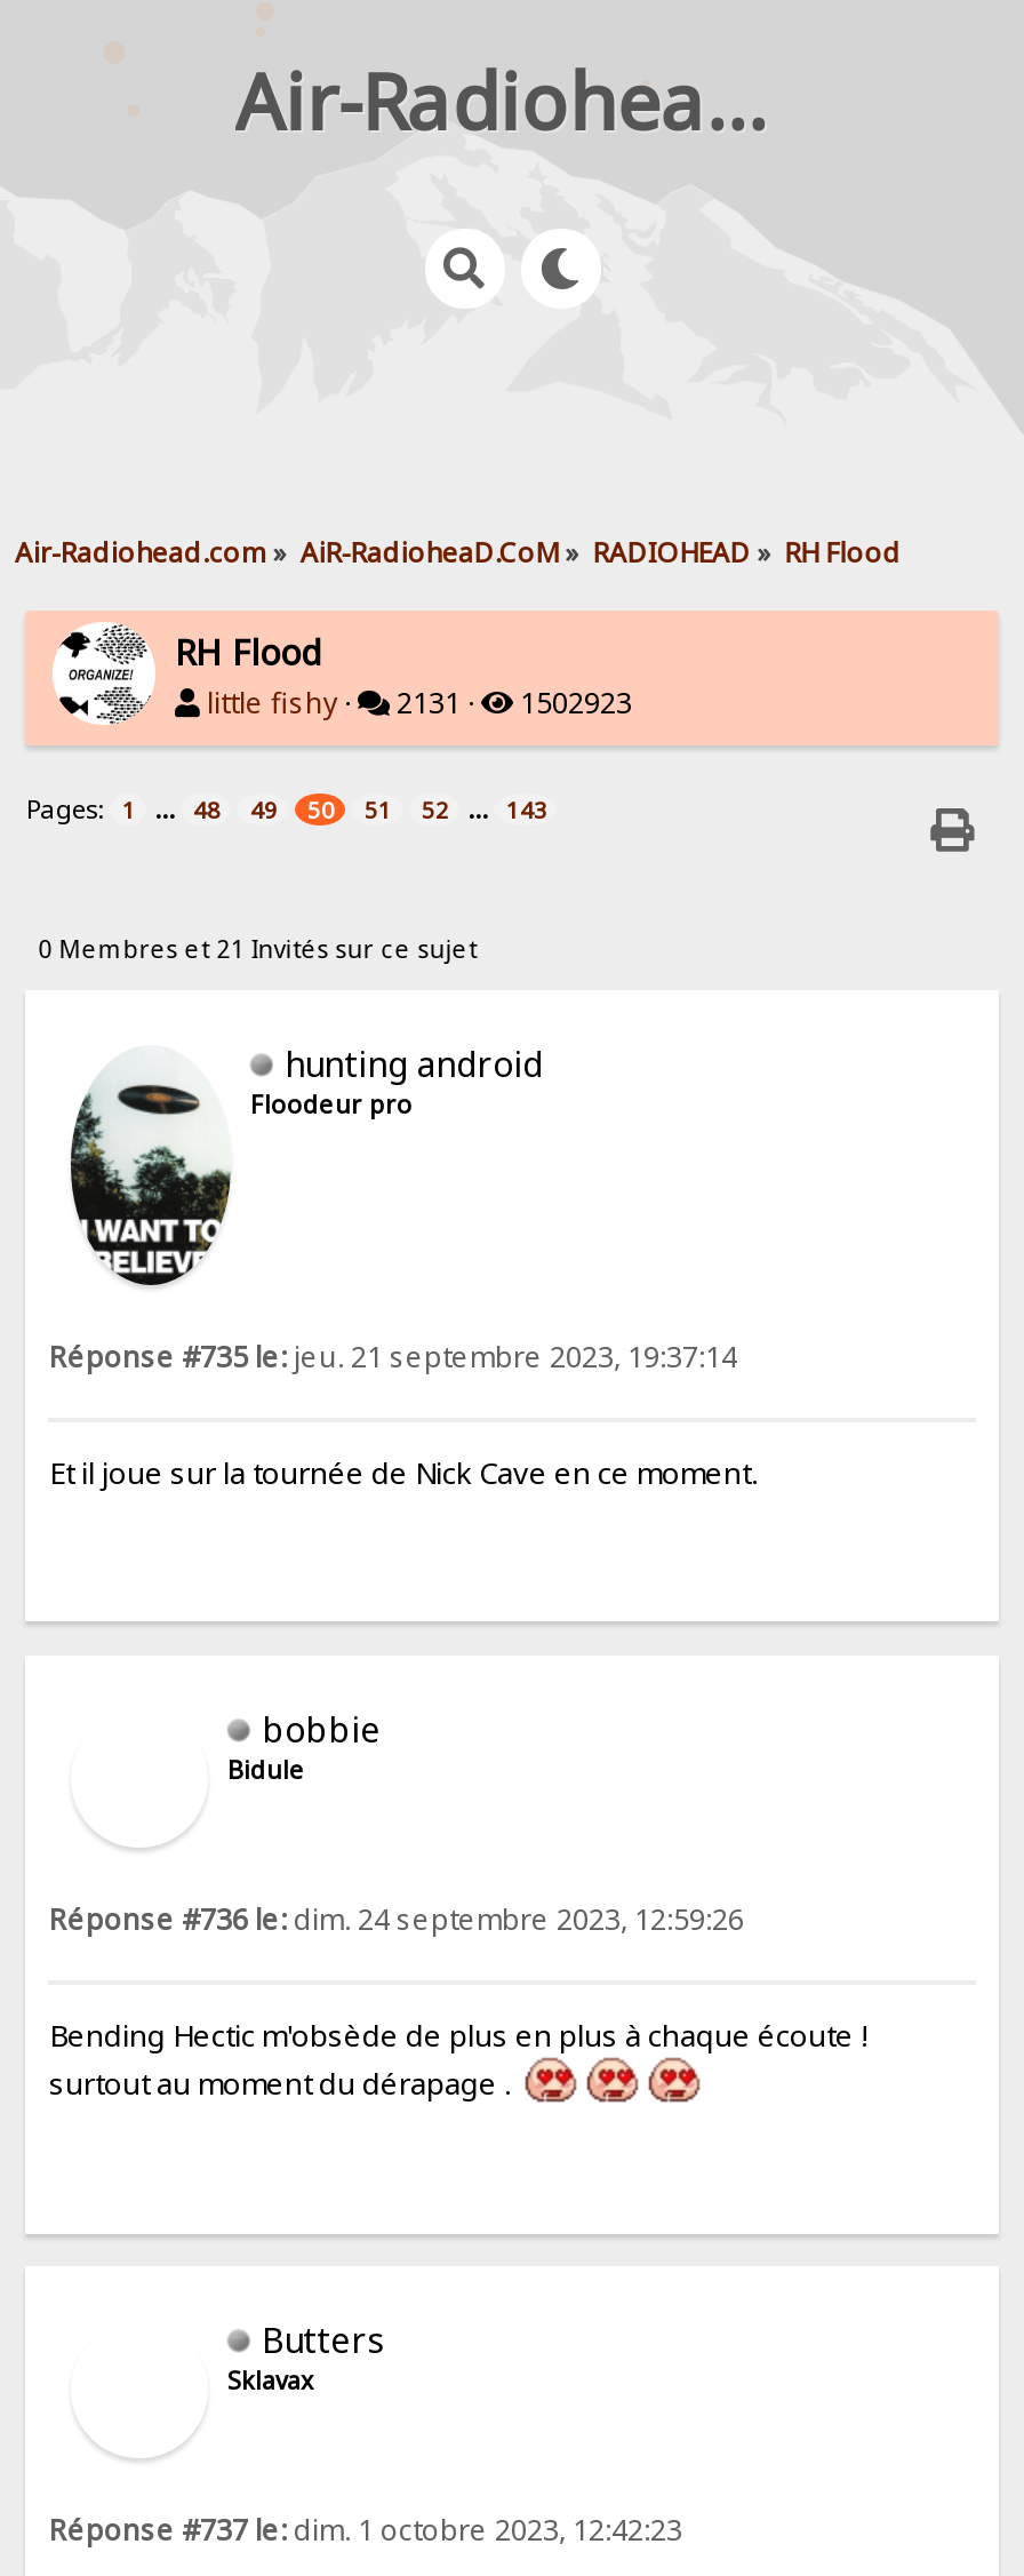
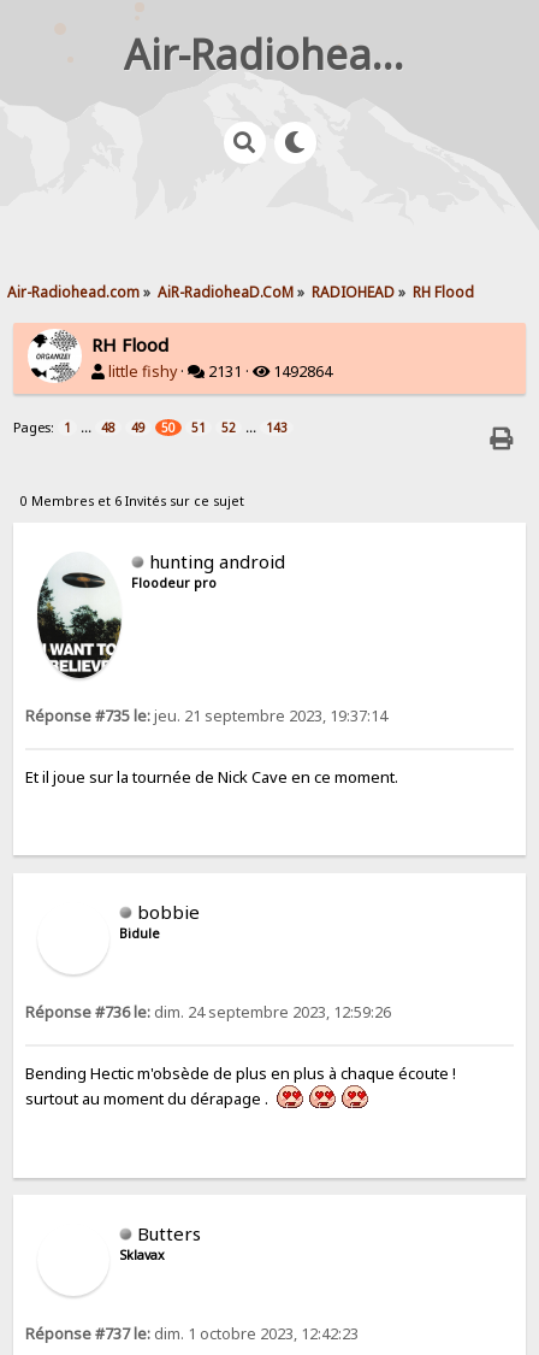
- 1502923
+ 1492864

- 0 Membres et 21 Invités sur ce sujet
+ 0 Membres et 6 Invités sur ce sujet
